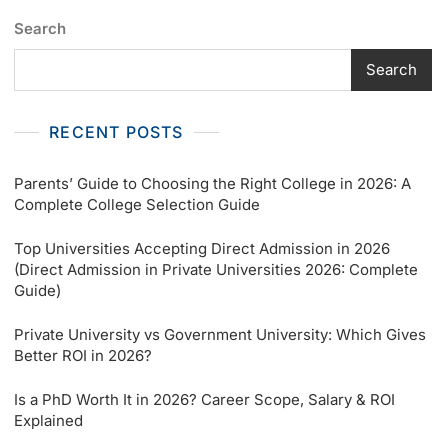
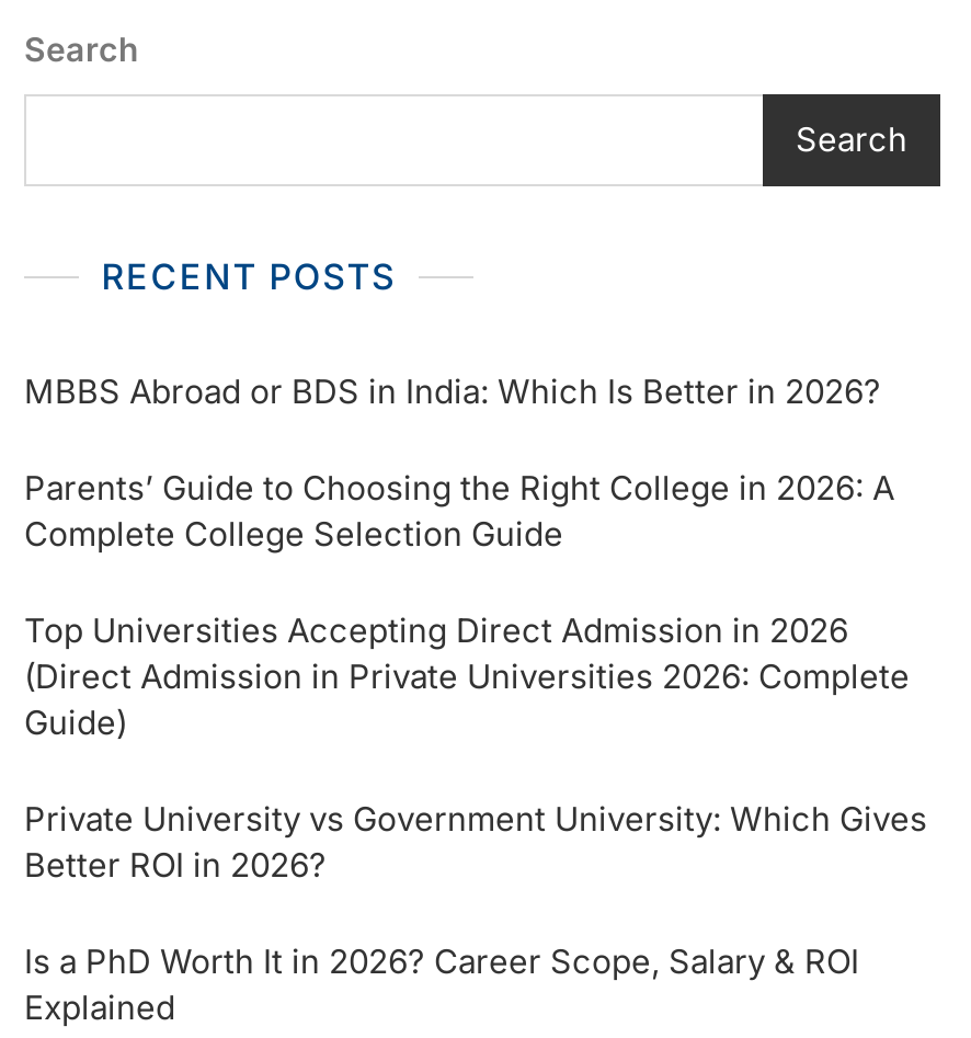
+ MBBS Abroad or BDS in India: Which Is Better in 2026?
